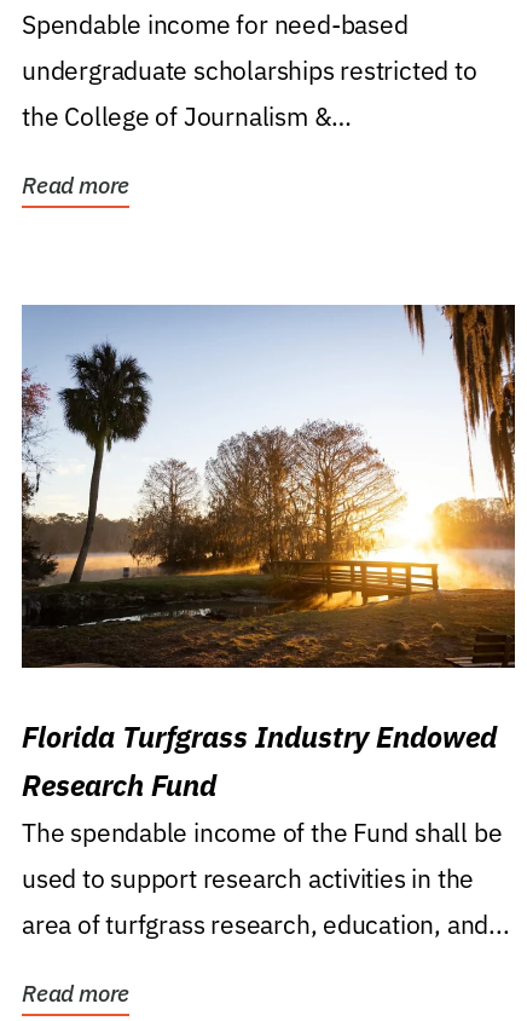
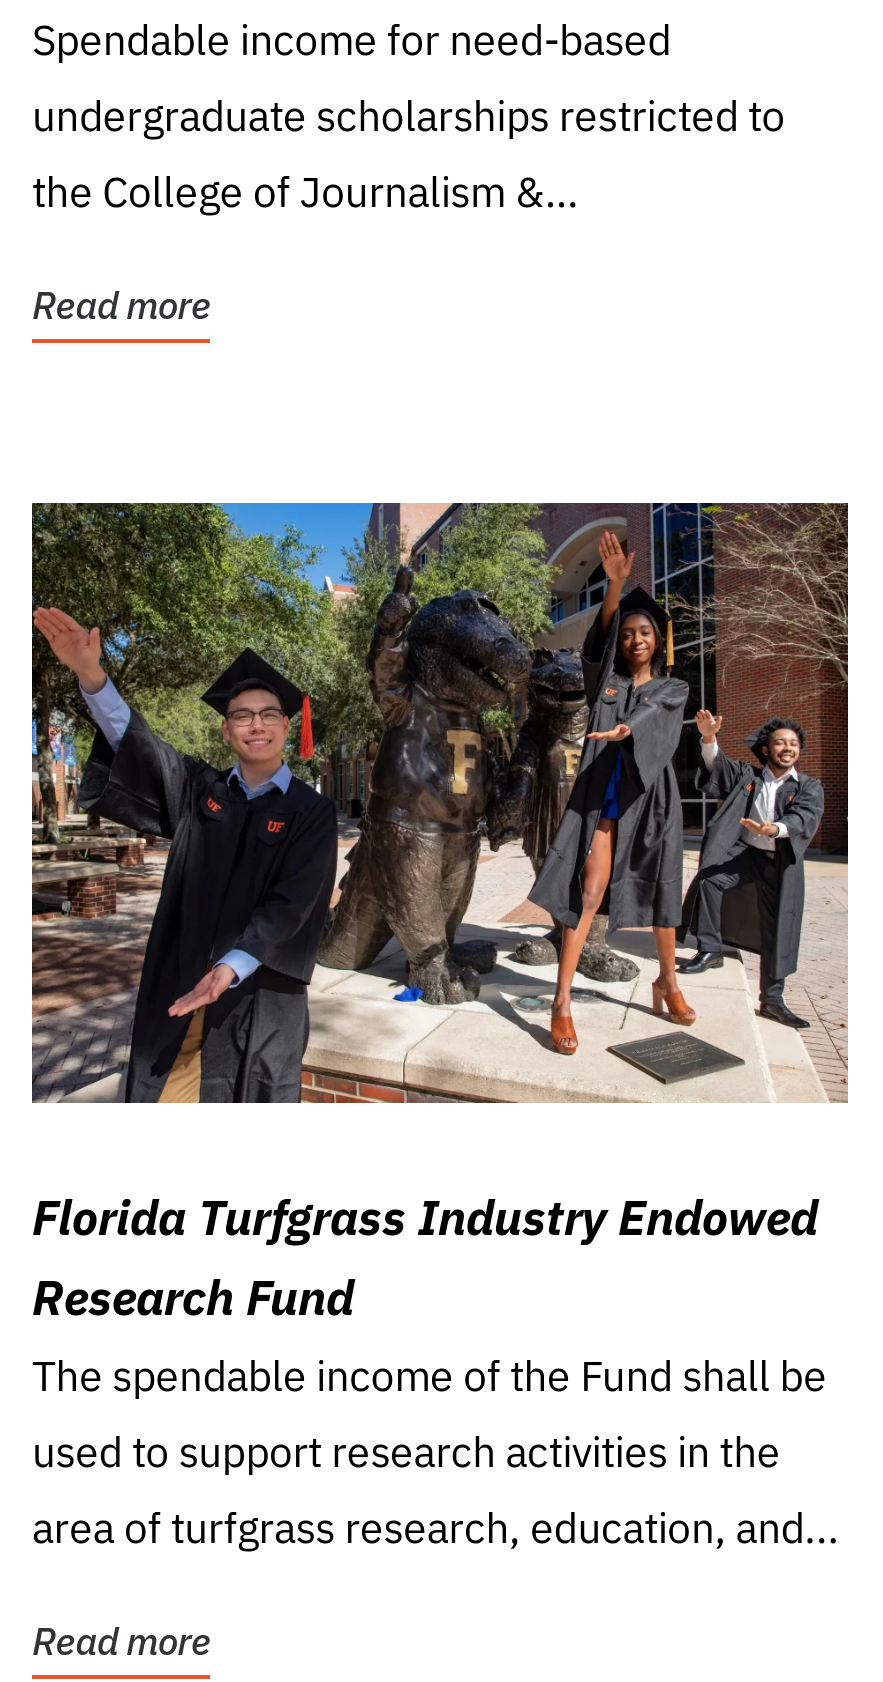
- [image]
+ [image]
